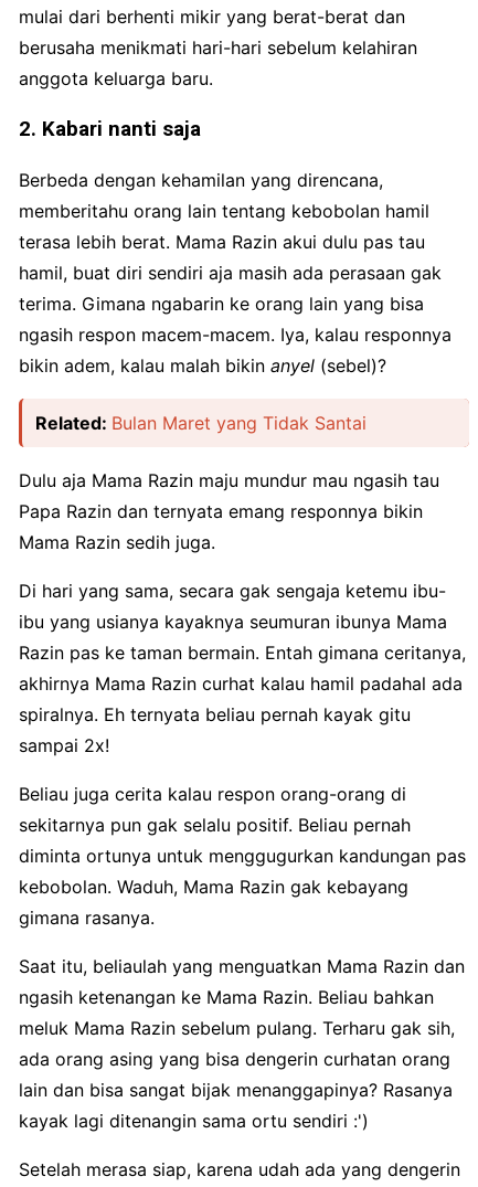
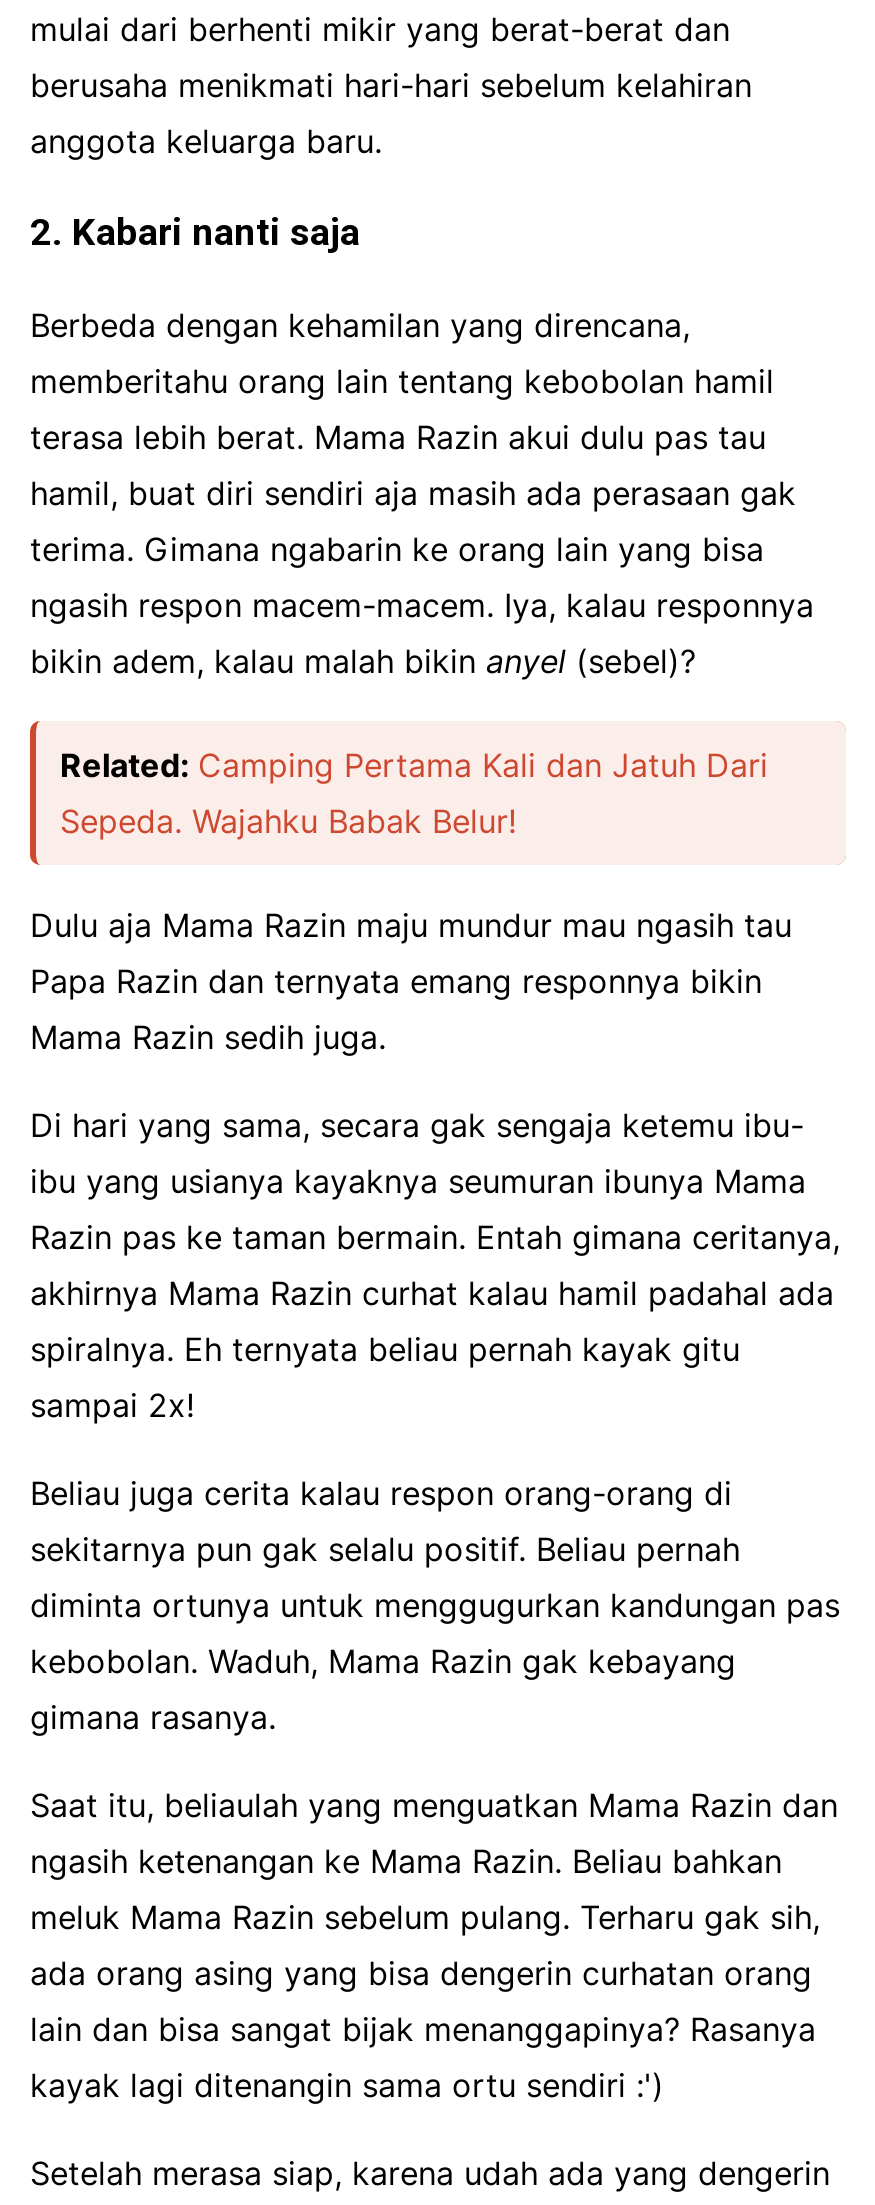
- Related: Bulan Maret yang Tidak Santai
+ Related: Camping Pertama Kali dan Jatuh Dari
+ Sepeda. Wajahku Babak Belur!
